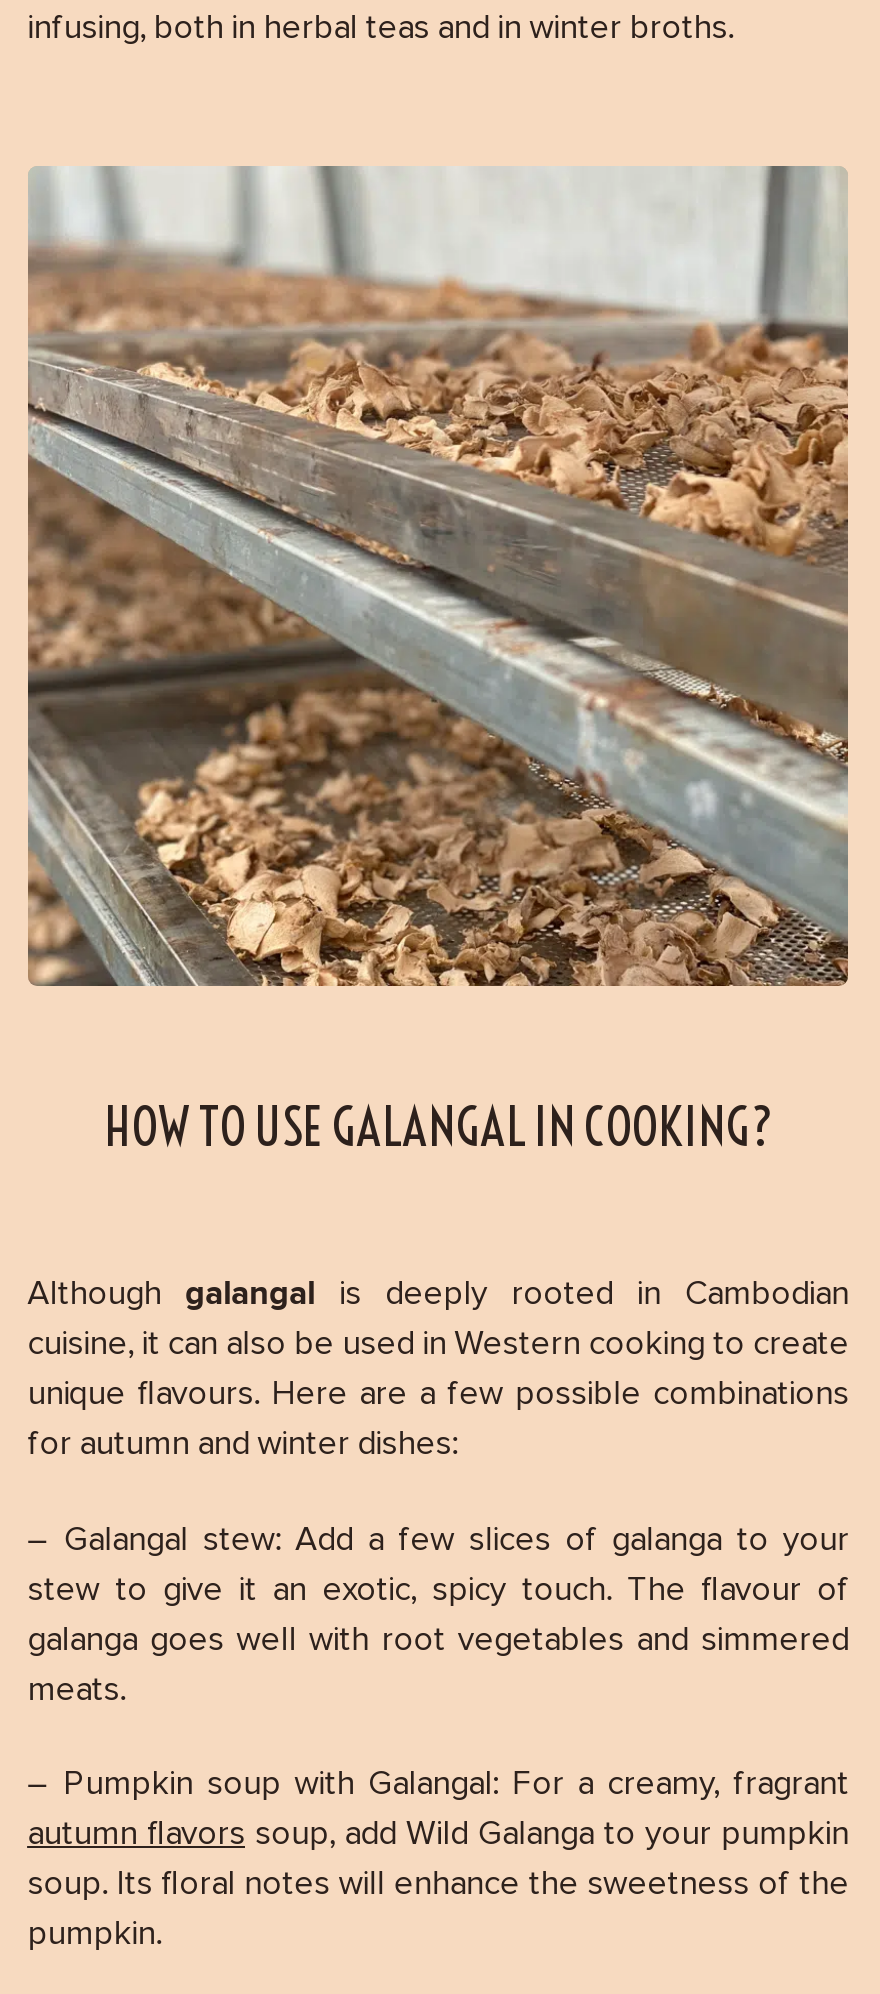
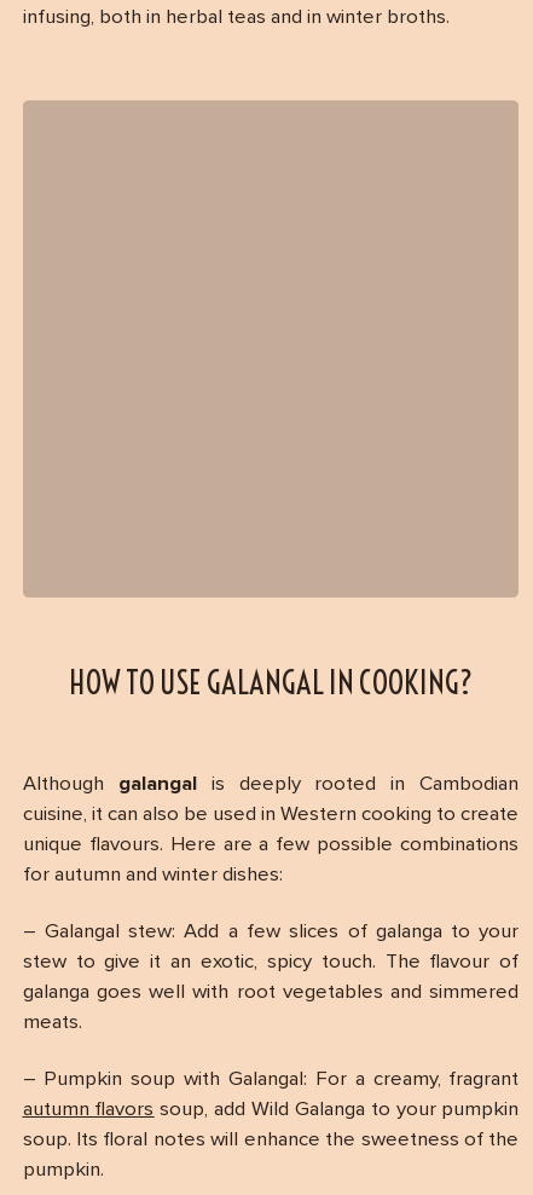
- [image]
